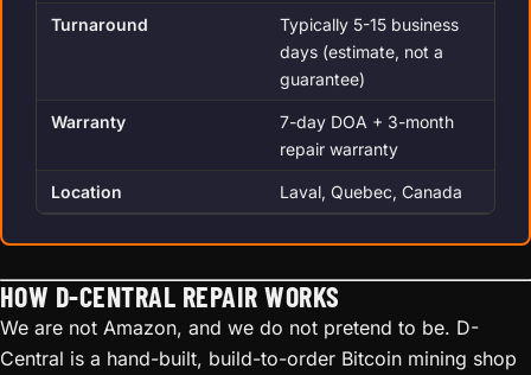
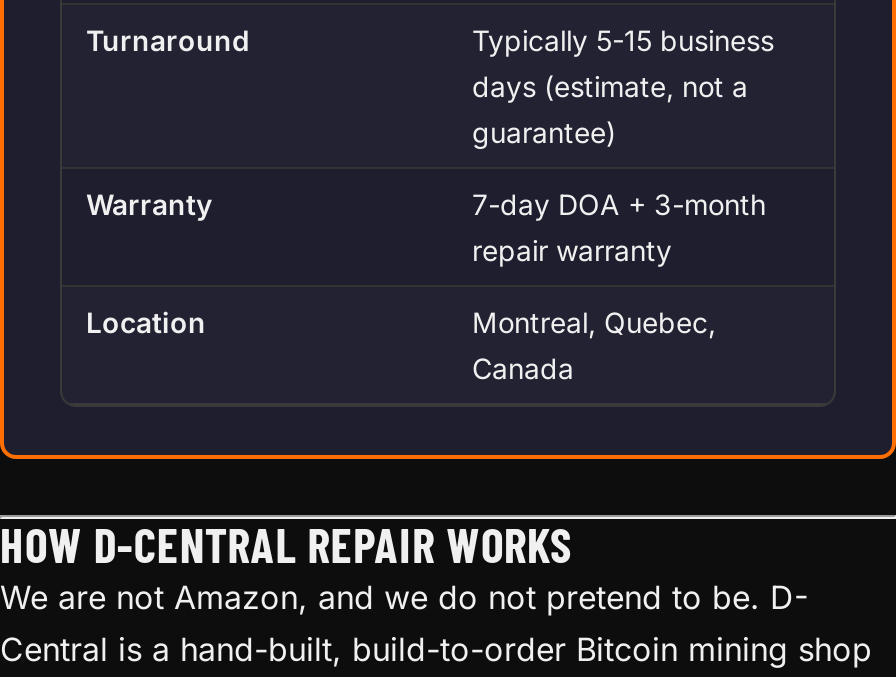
- Laval, Quebec, Canada
+ Montreal, Quebec,
+ Canada
